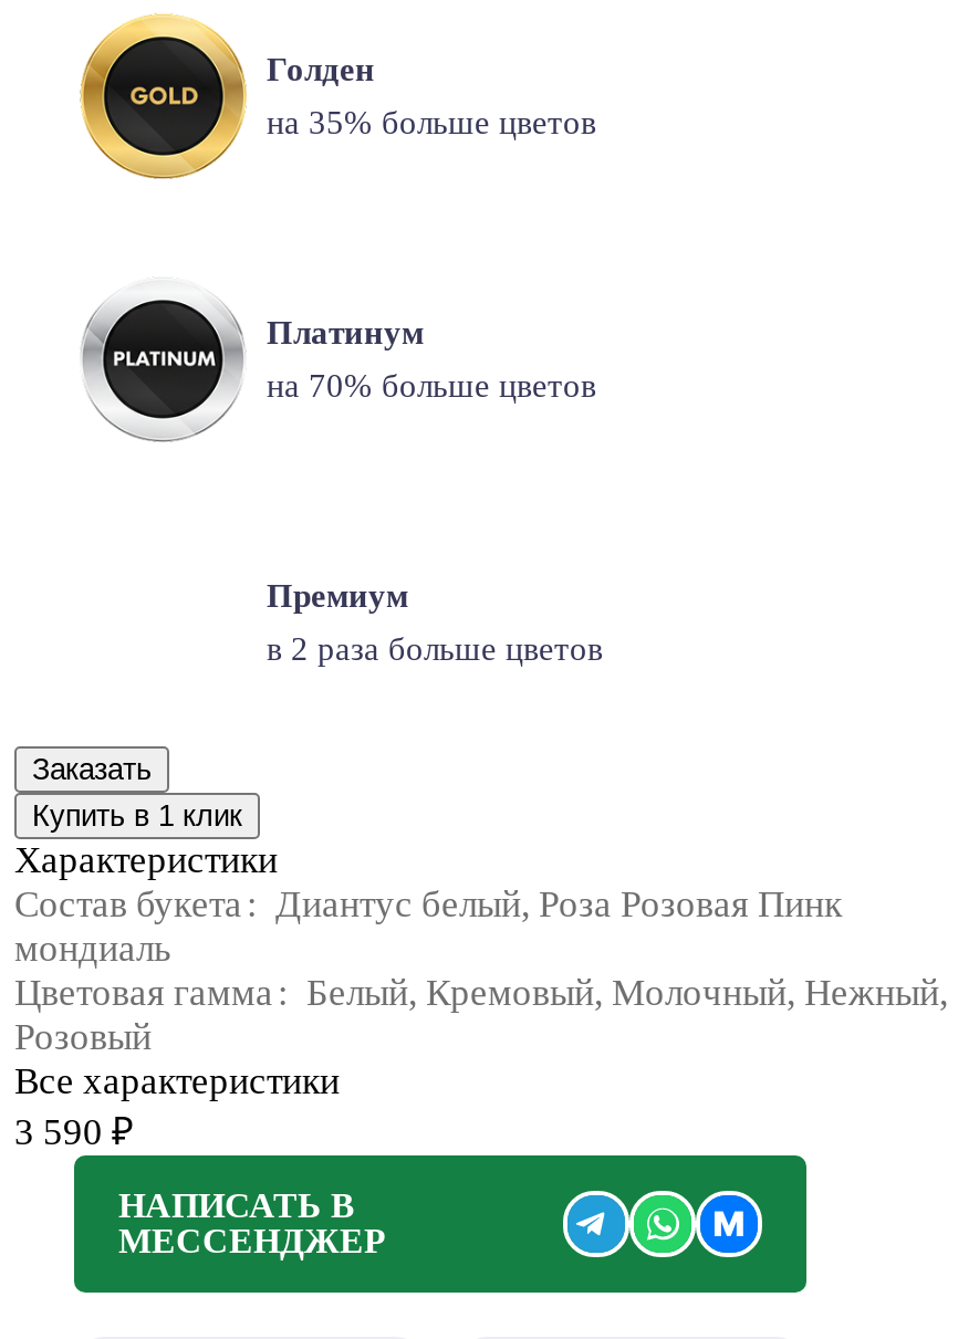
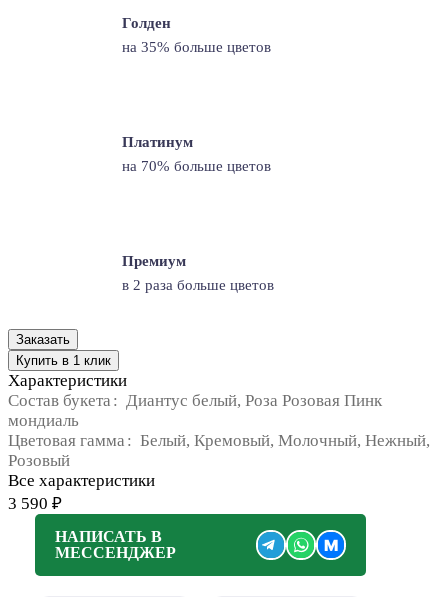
- [image]

- [image]
